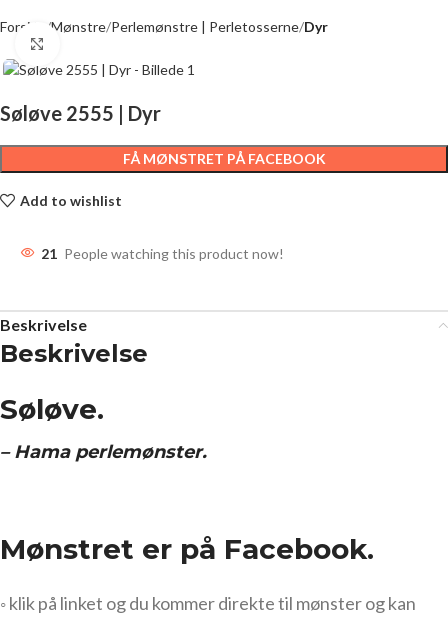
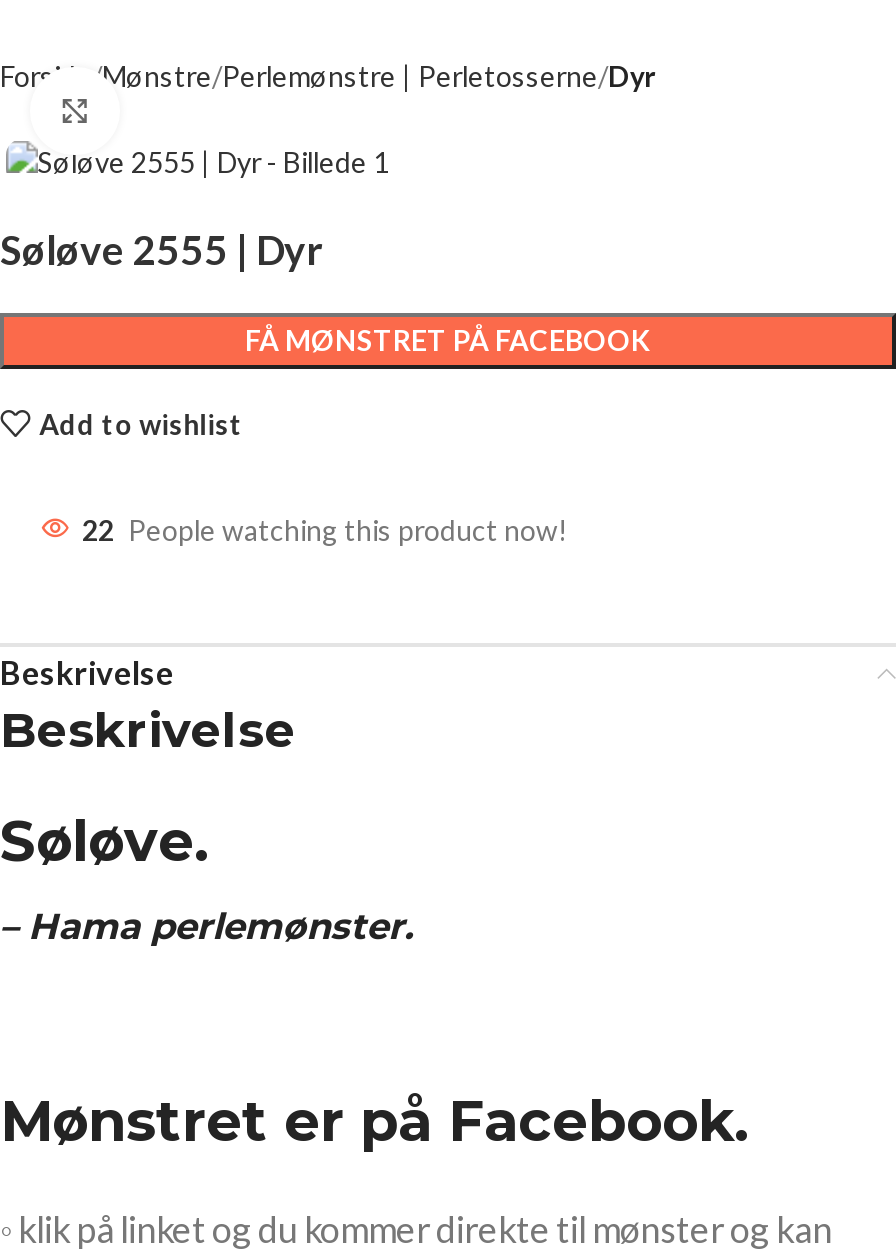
- 21 People watching this product now!
+ 22 People watching this product now!
